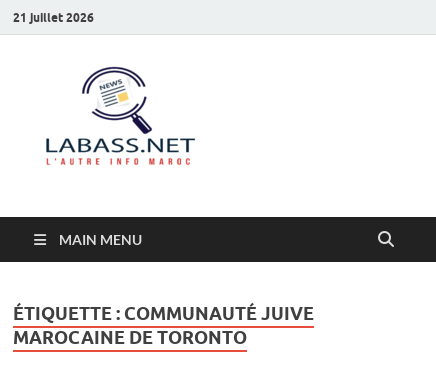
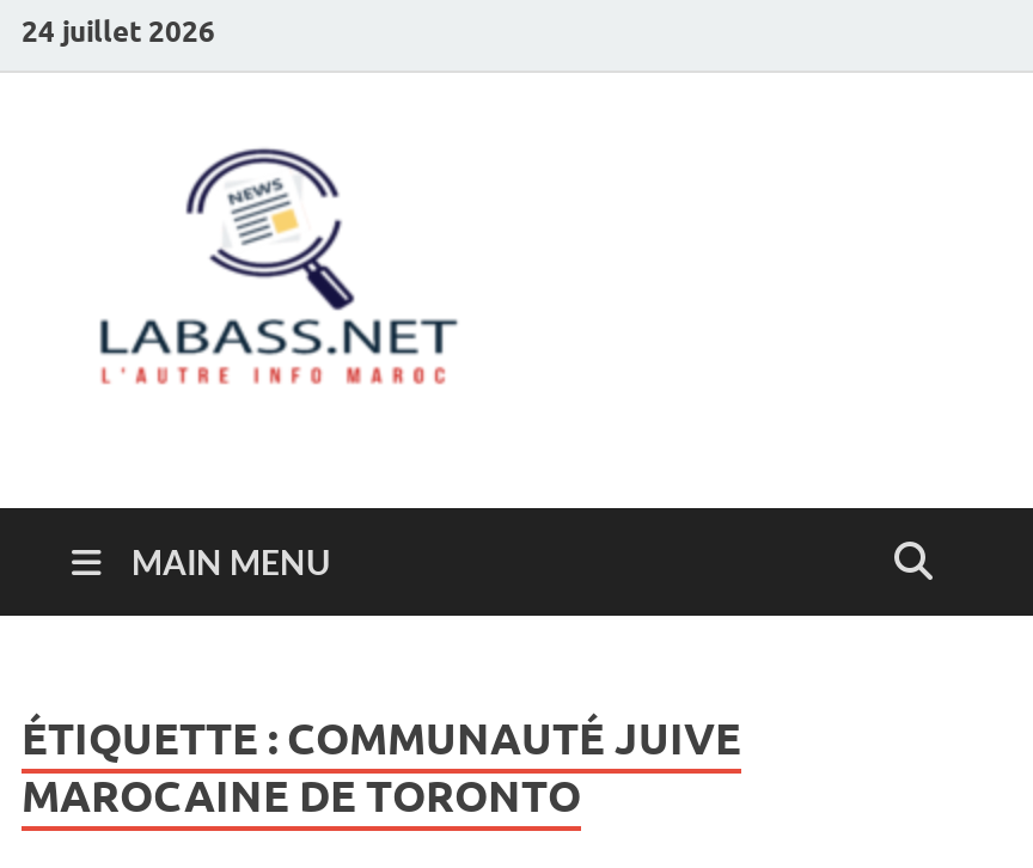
- 21 juillet 2026
+ 24 juillet 2026
